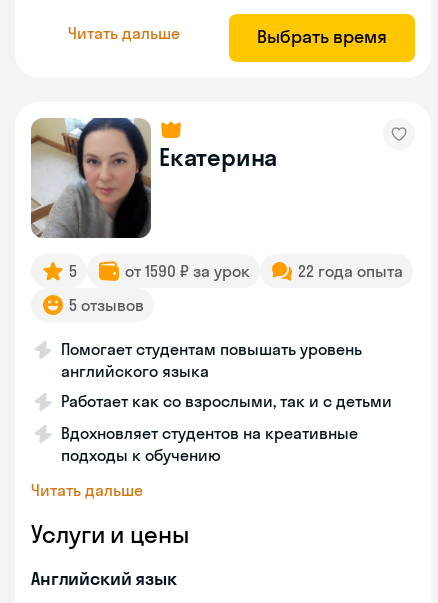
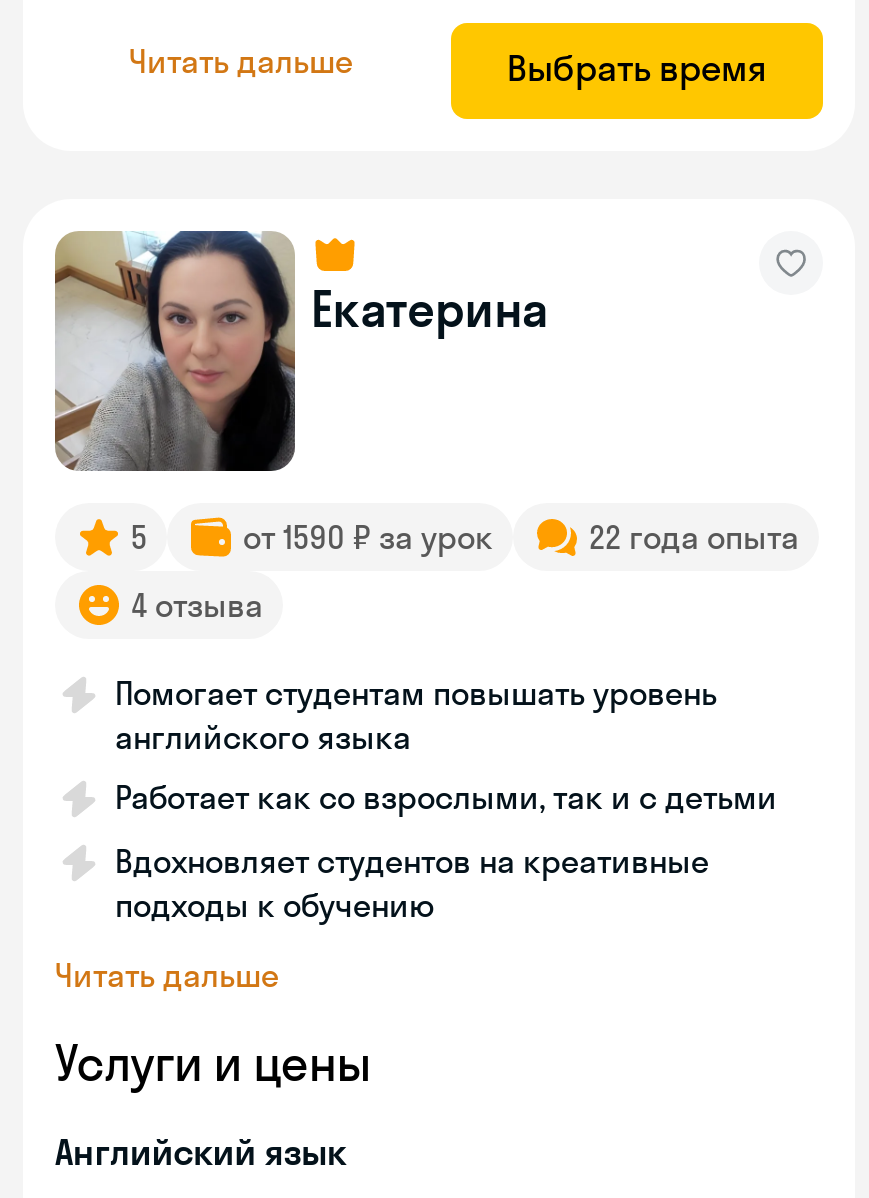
- 5 отзывов
+ 4 отзыва
